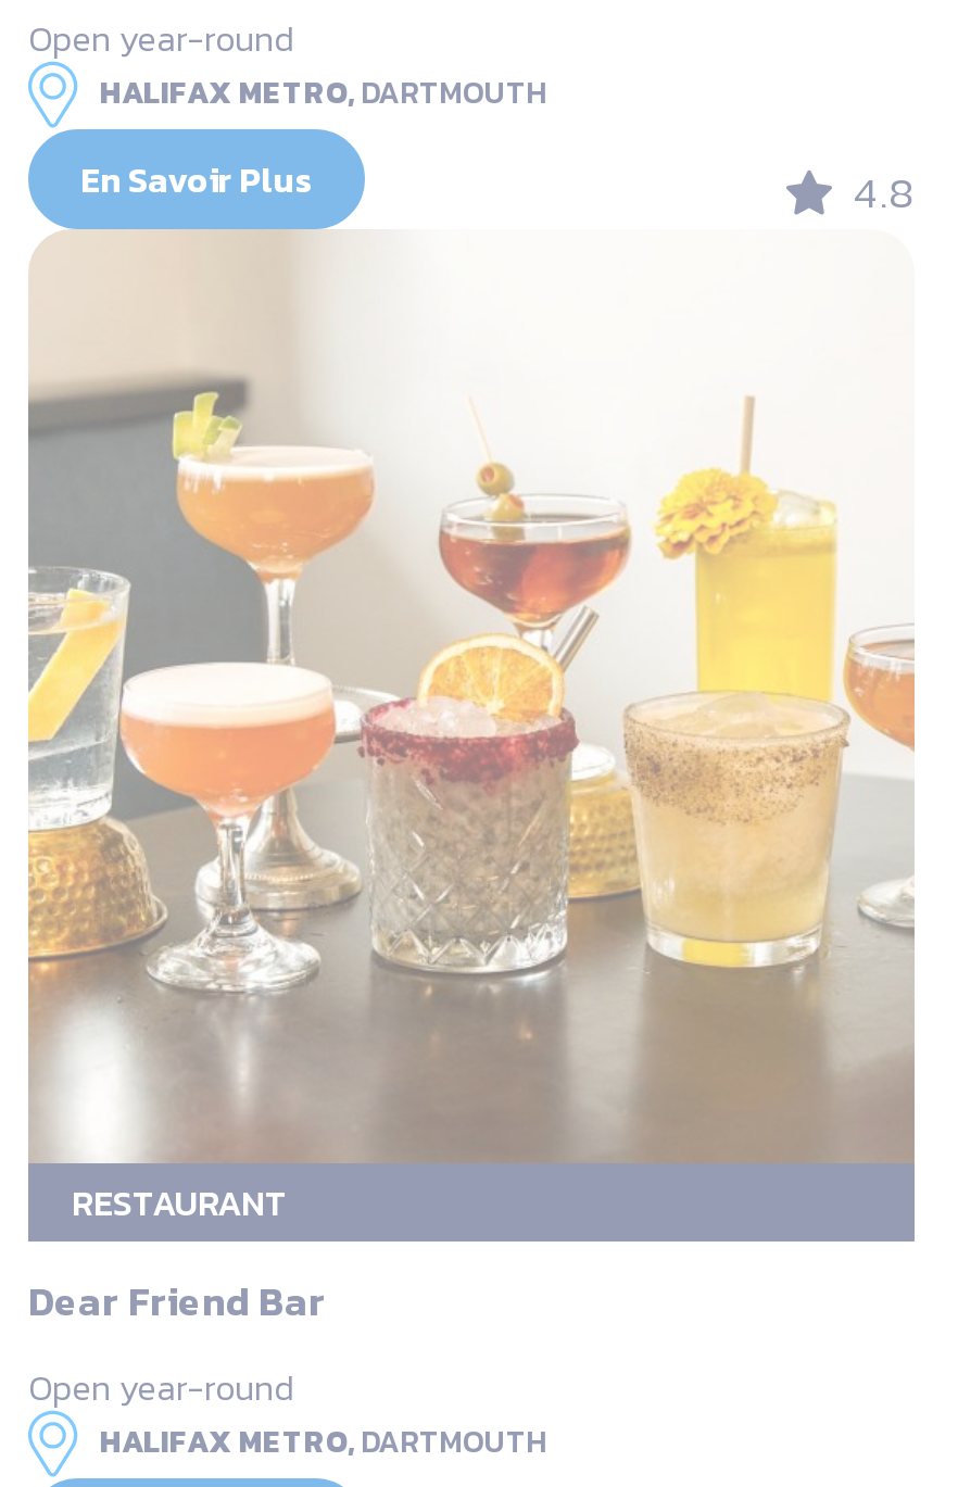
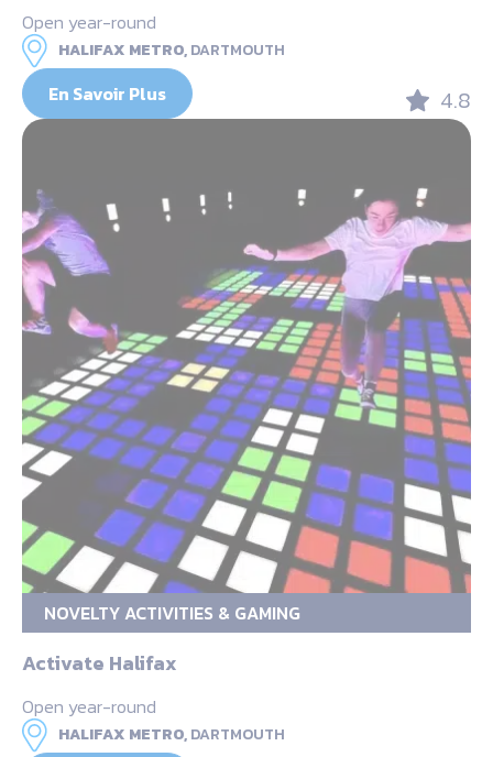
- [image]
- RESTAURANT
+ [image]
+ NOVELTY ACTIVITIES & GAMING

- Dear Friend Bar
+ Activate Halifax
